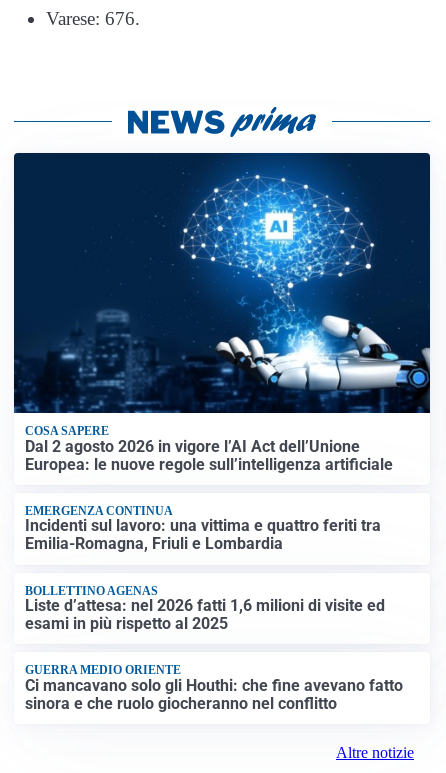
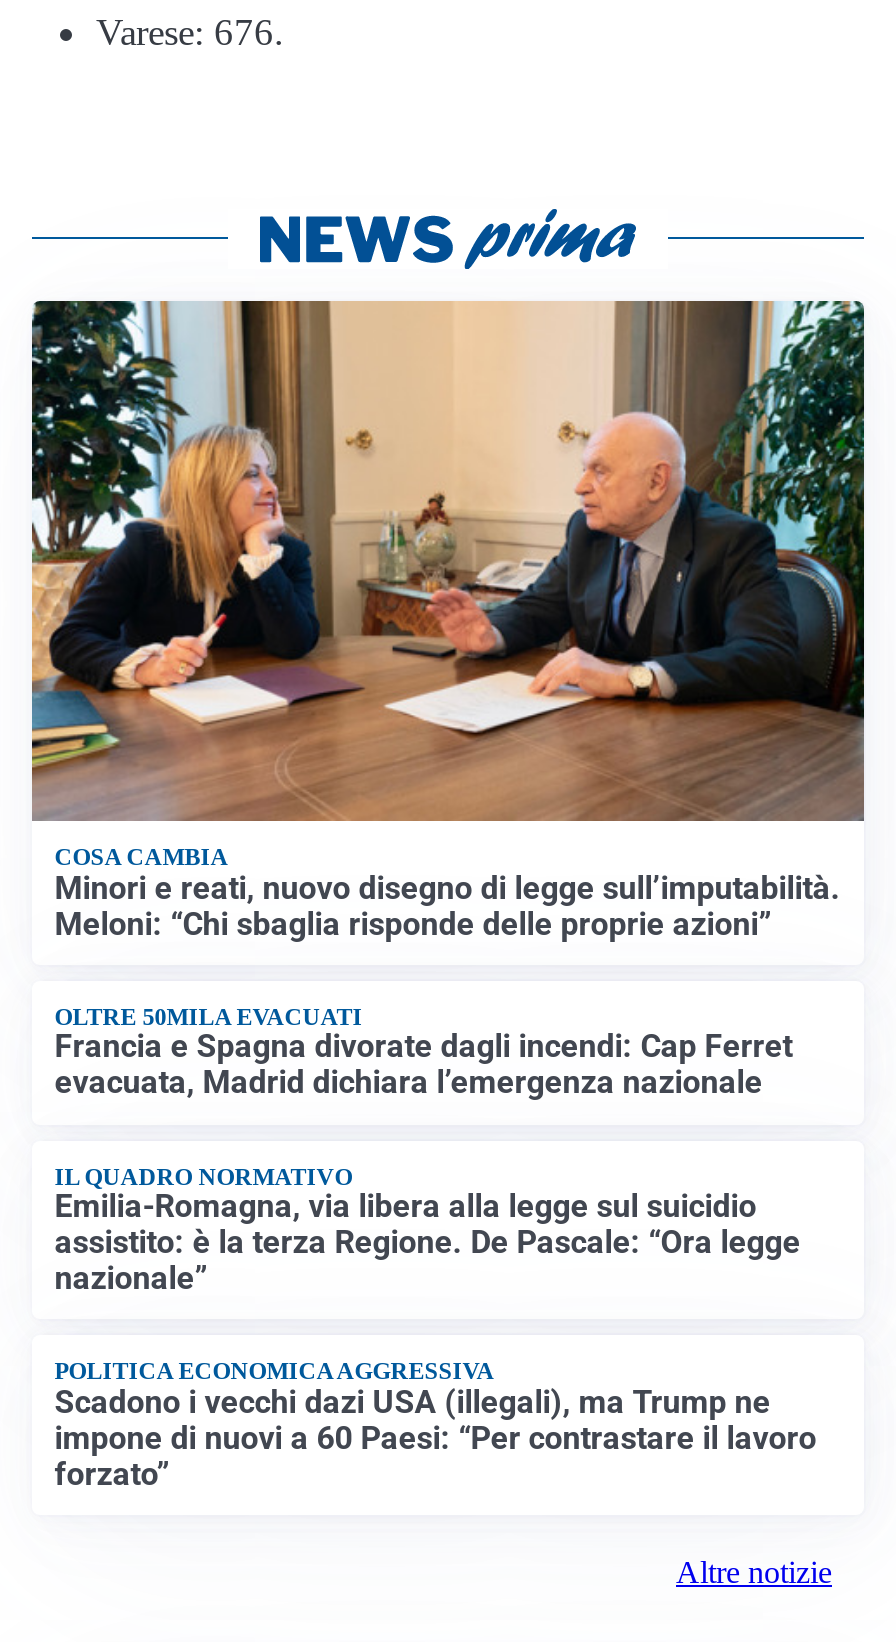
- [image]
- COSA SAPERE
- Dal 2 agosto 2026 in vigore l’AI Act dell’Unione
- Europea: le nuove regole sull’intelligenza artificiale
+ [image]
+ COSA CAMBIA
+ Minori e reati, nuovo disegno di legge sull’imputabilità.
+ Meloni: “Chi sbaglia risponde delle proprie azioni”

- EMERGENZA CONTINUA
- Incidenti sul lavoro: una vittima e quattro feriti tra
- Emilia-Romagna, Friuli e Lombardia
+ OLTRE 50MILA EVACUATI
+ Francia e Spagna divorate dagli incendi: Cap Ferret
+ evacuata, Madrid dichiara l’emergenza nazionale

- BOLLETTINO AGENAS
- Liste d’attesa: nel 2026 fatti 1,6 milioni di visite ed
- esami in più rispetto al 2025
+ IL QUADRO NORMATIVO
+ Emilia-Romagna, via libera alla legge sul suicidio
+ assistito: è la terza Regione. De Pascale: “Ora legge
+ nazionale”

- GUERRA MEDIO ORIENTE
- Ci mancavano solo gli Houthi: che fine avevano fatto
- sinora e che ruolo giocheranno nel conflitto
+ POLITICA ECONOMICA AGGRESSIVA
+ Scadono i vecchi dazi USA (illegali), ma Trump ne
+ impone di nuovi a 60 Paesi: “Per contrastare il lavoro
+ forzato”
